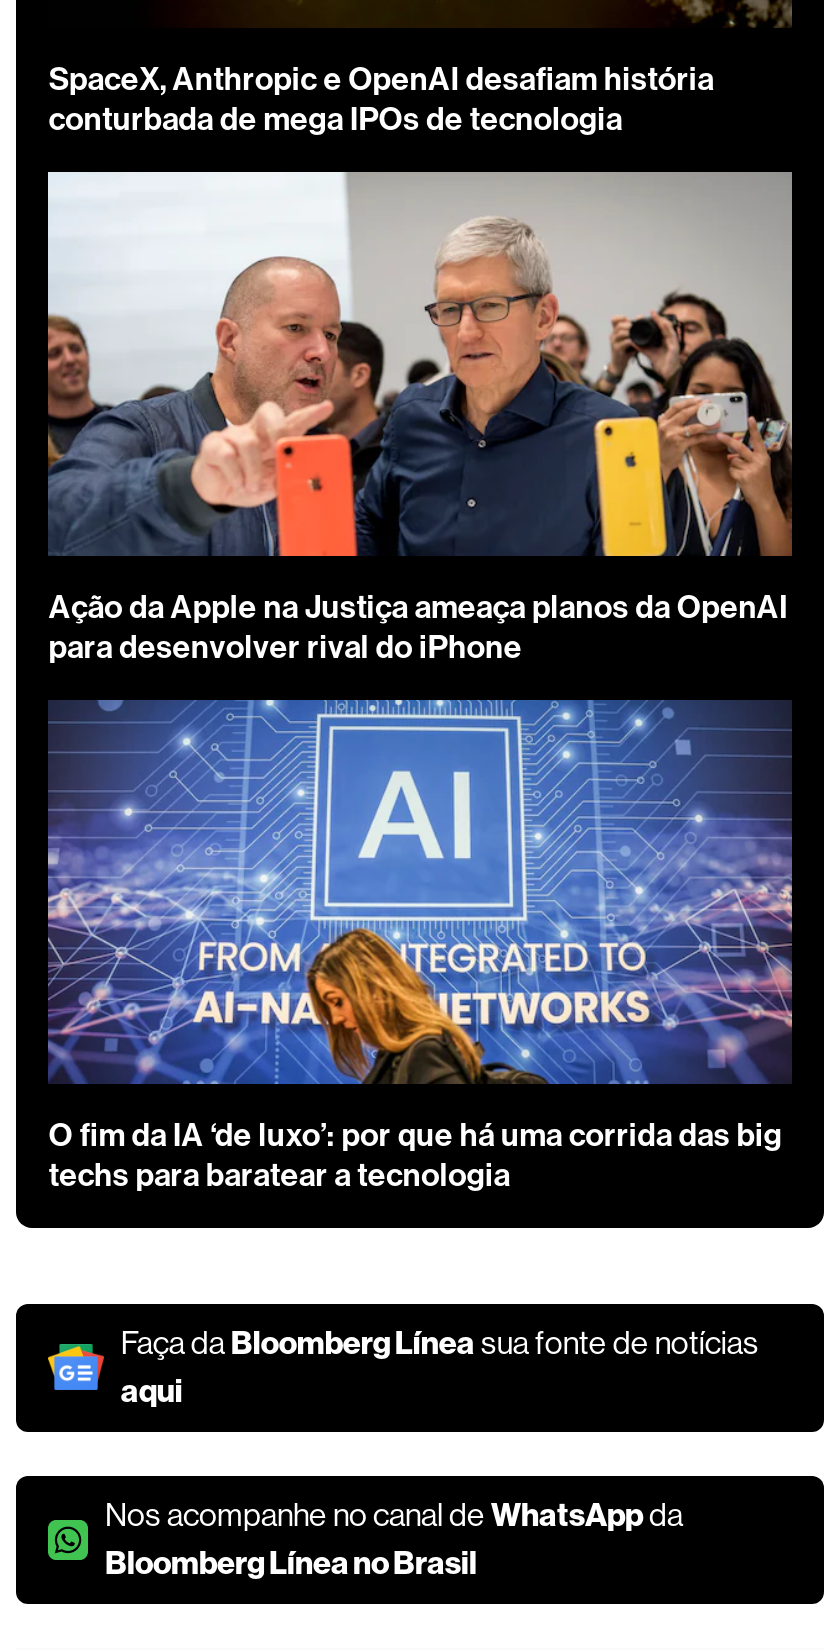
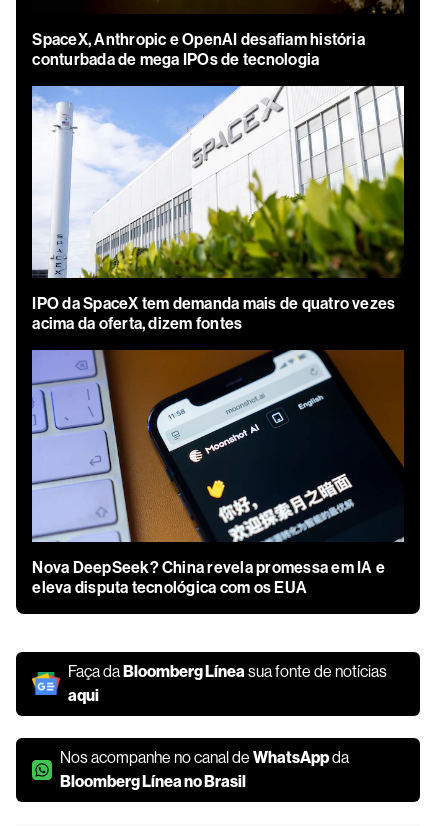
- [image]
- Ação da Apple na Justiça ameaça planos da OpenAI
- para desenvolver rival do iPhone
+ [image]
+ IPO da SpaceX tem demanda mais de quatro vezes
+ acima da oferta, dizem fontes

- [image]
- O fim da IA ‘de luxo’: por que há uma corrida das big
- techs para baratear a tecnologia
+ [image]
+ Nova DeepSeek? China revela promessa em IA e
+ eleva disputa tecnológica com os EUA
